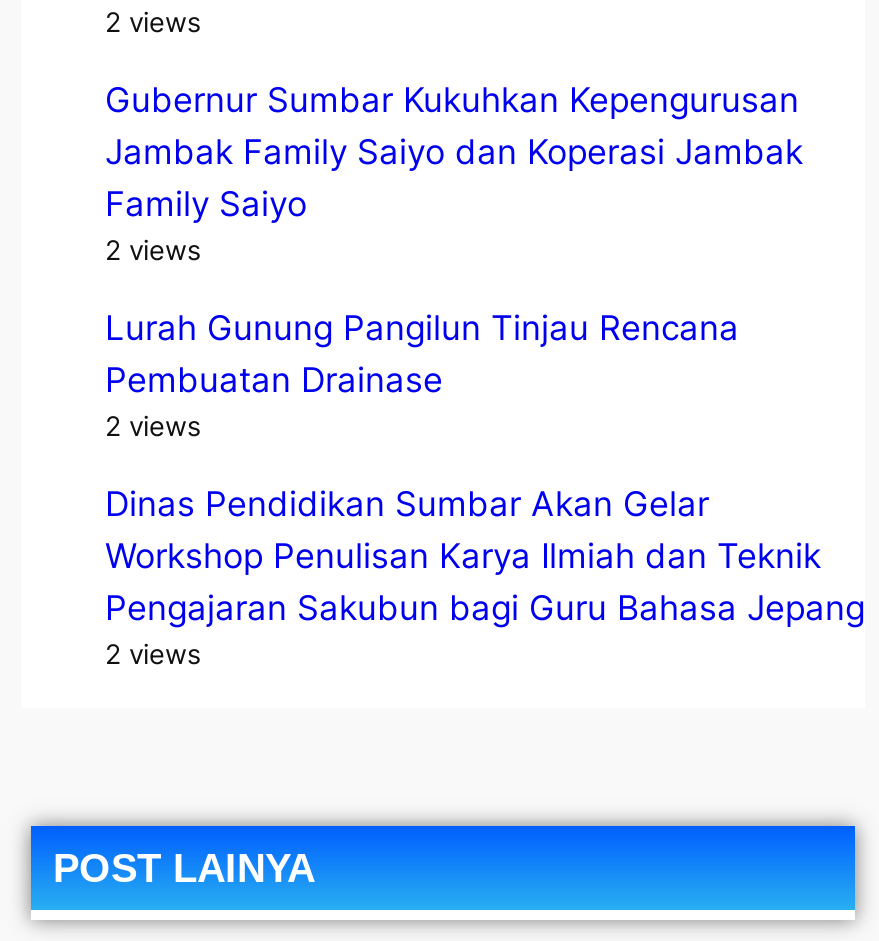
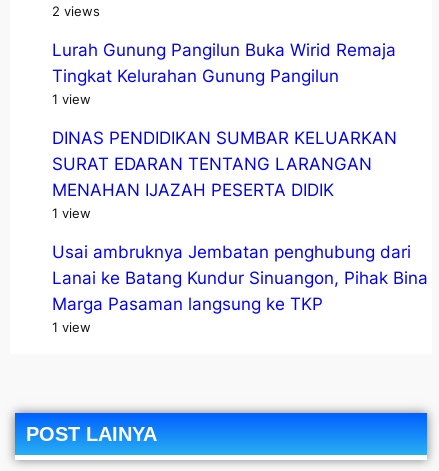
- Gubernur Sumbar Kukuhkan Kepengurusan
- Jambak Family Saiyo dan Koperasi Jambak
- Family Saiyo
- 2 views
+ Lurah Gunung Pangilun Buka Wirid Remaja
+ Tingkat Kelurahan Gunung Pangilun
+ 1 view

- Lurah Gunung Pangilun Tinjau Rencana
- Pembuatan Drainase
- 2 views
+ DINAS PENDIDIKAN SUMBAR KELUARKAN
+ SURAT EDARAN TENTANG LARANGAN
+ MENAHAN IJAZAH PESERTA DIDIK
+ 1 view

- Dinas Pendidikan Sumbar Akan Gelar
- Workshop Penulisan Karya Ilmiah dan Teknik
- Pengajaran Sakubun bagi Guru Bahasa Jepang
- 2 views
+ Usai ambruknya Jembatan penghubung dari
+ Lanai ke Batang Kundur Sinuangon, Pihak Bina
+ Marga Pasaman langsung ke TKP
+ 1 view
